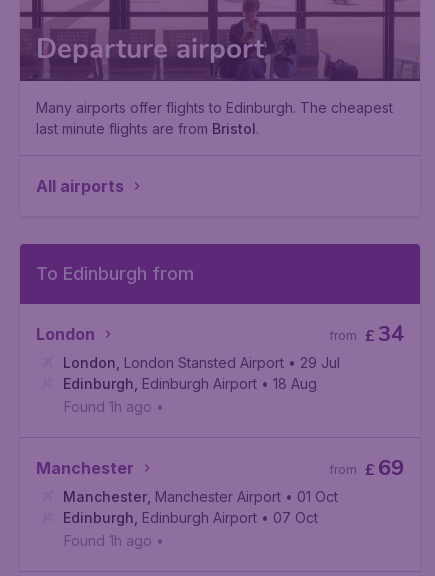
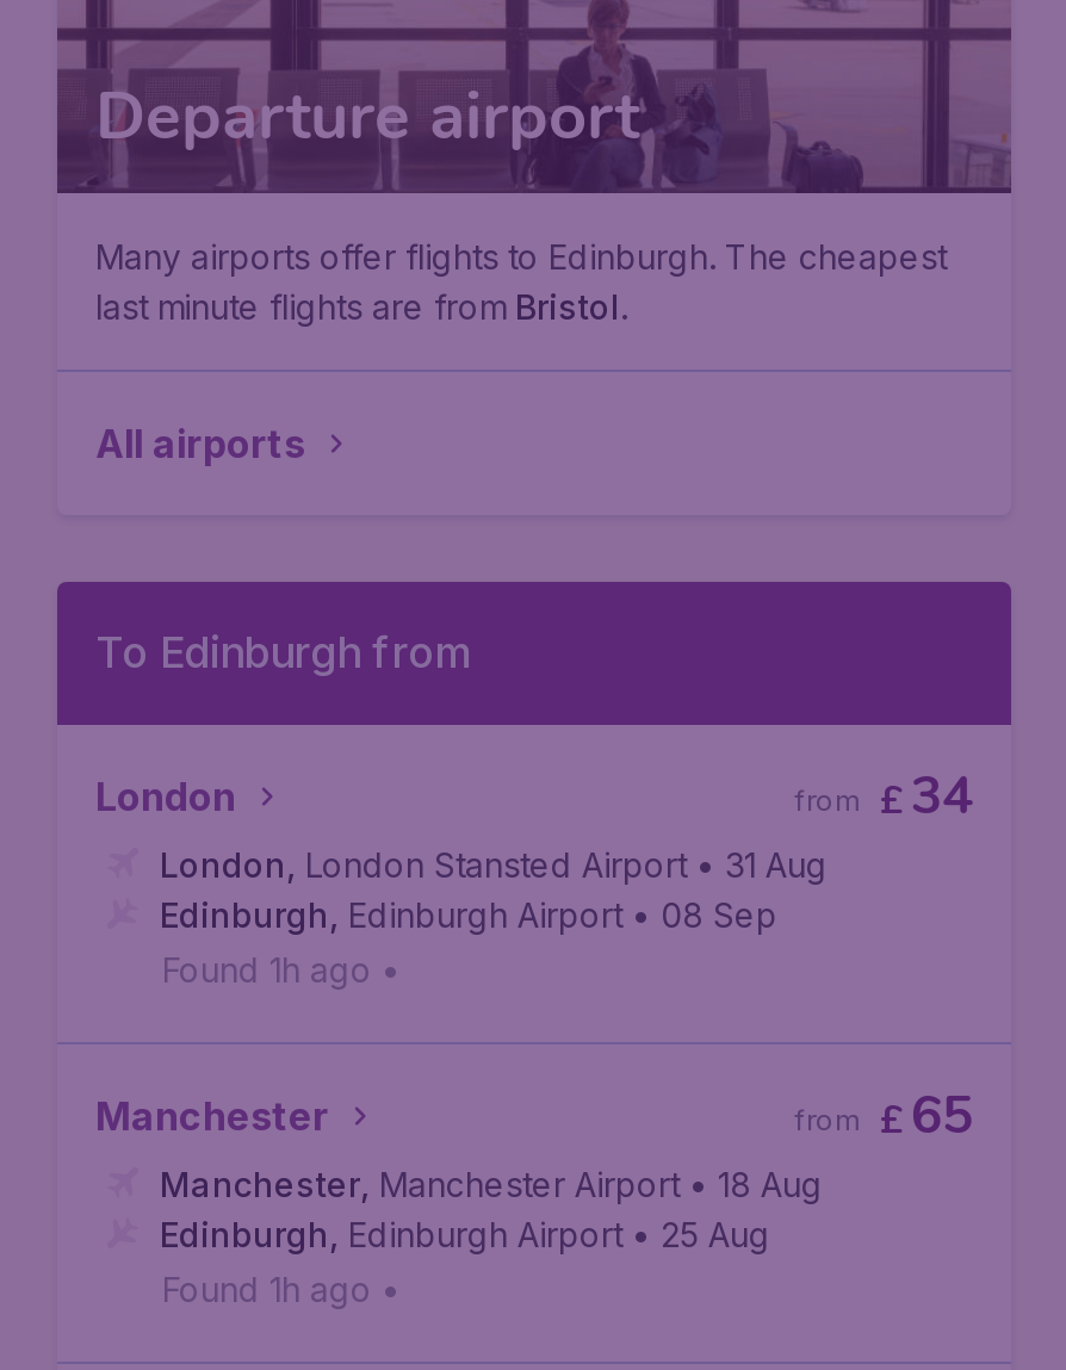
- London, London Stansted Airport • 29 Jul
+ London, London Stansted Airport • 31 Aug

- Edinburgh, Edinburgh Airport • 18 Aug
+ Edinburgh, Edinburgh Airport • 08 Sep

- from £ 69
+ from £ 65

- Manchester, Manchester Airport • 01 Oct
+ Manchester, Manchester Airport • 18 Aug

- Edinburgh, Edinburgh Airport • 07 Oct
+ Edinburgh, Edinburgh Airport • 25 Aug
